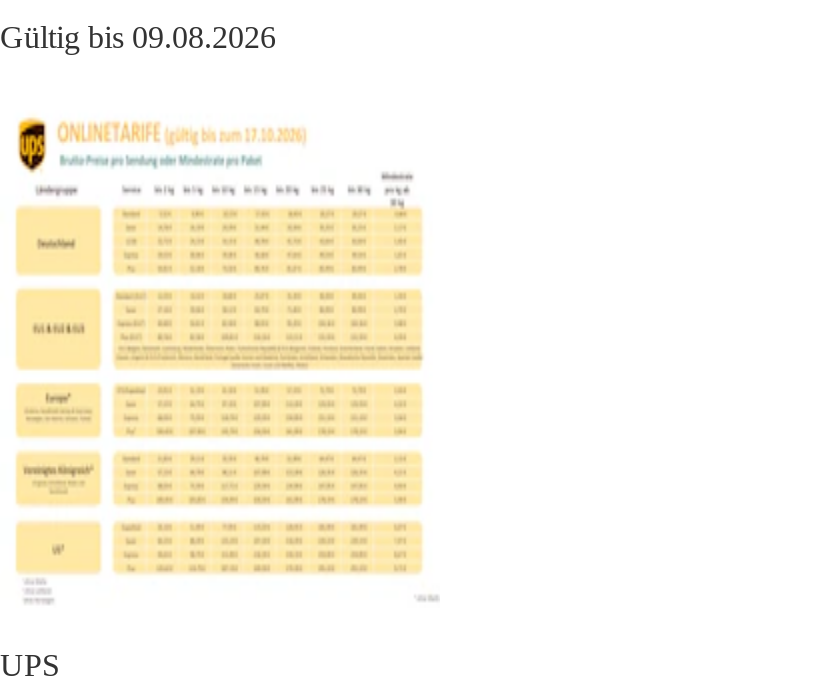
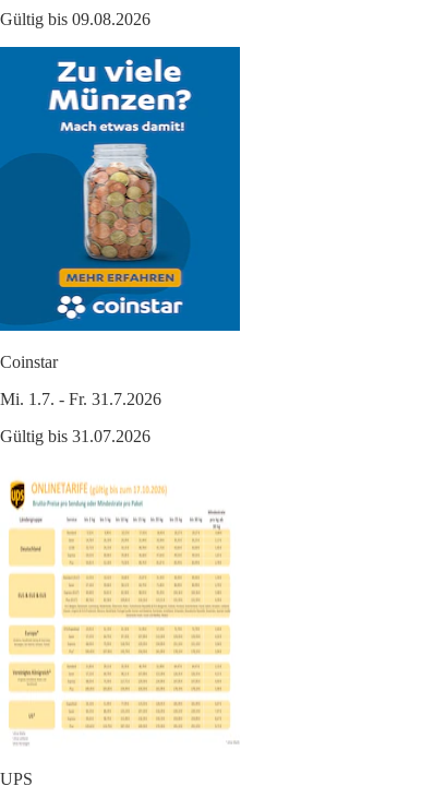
+ [image]
+ Coinstar
+ Mi. 1.7. - Fr. 31.7.2026
+ Gültig bis 31.07.2026
